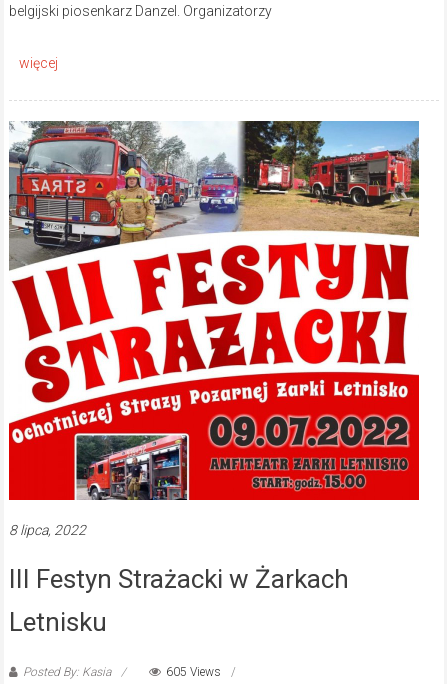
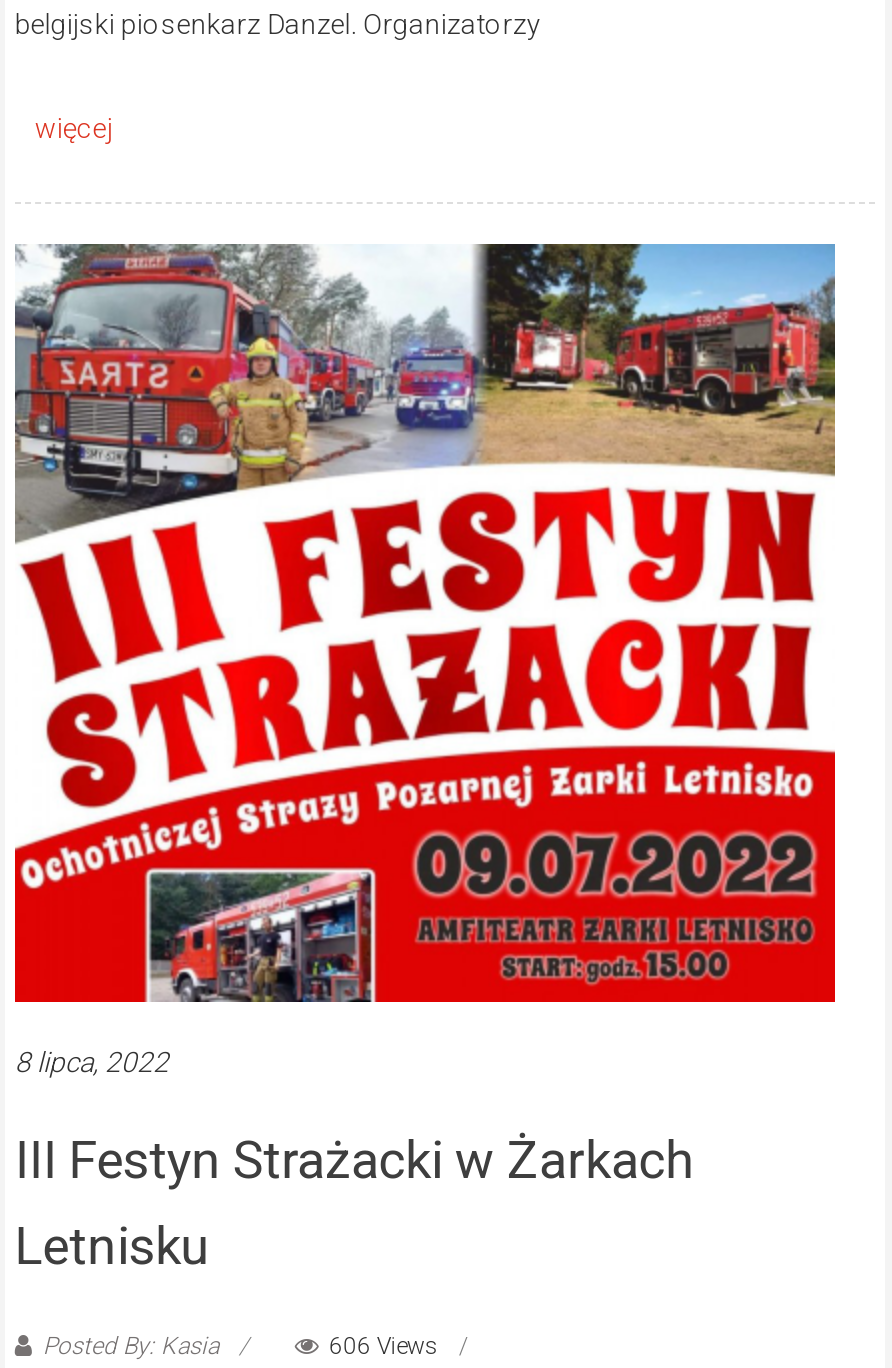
- 605 Views
+ 606 Views
